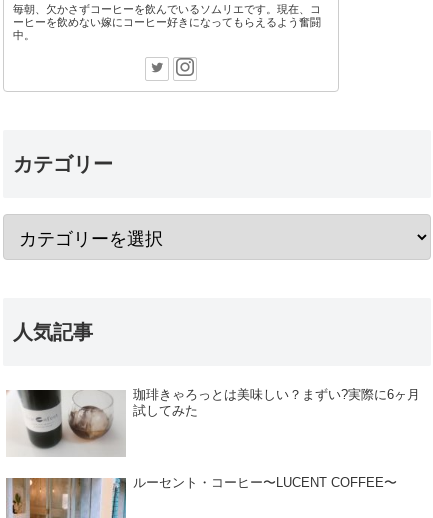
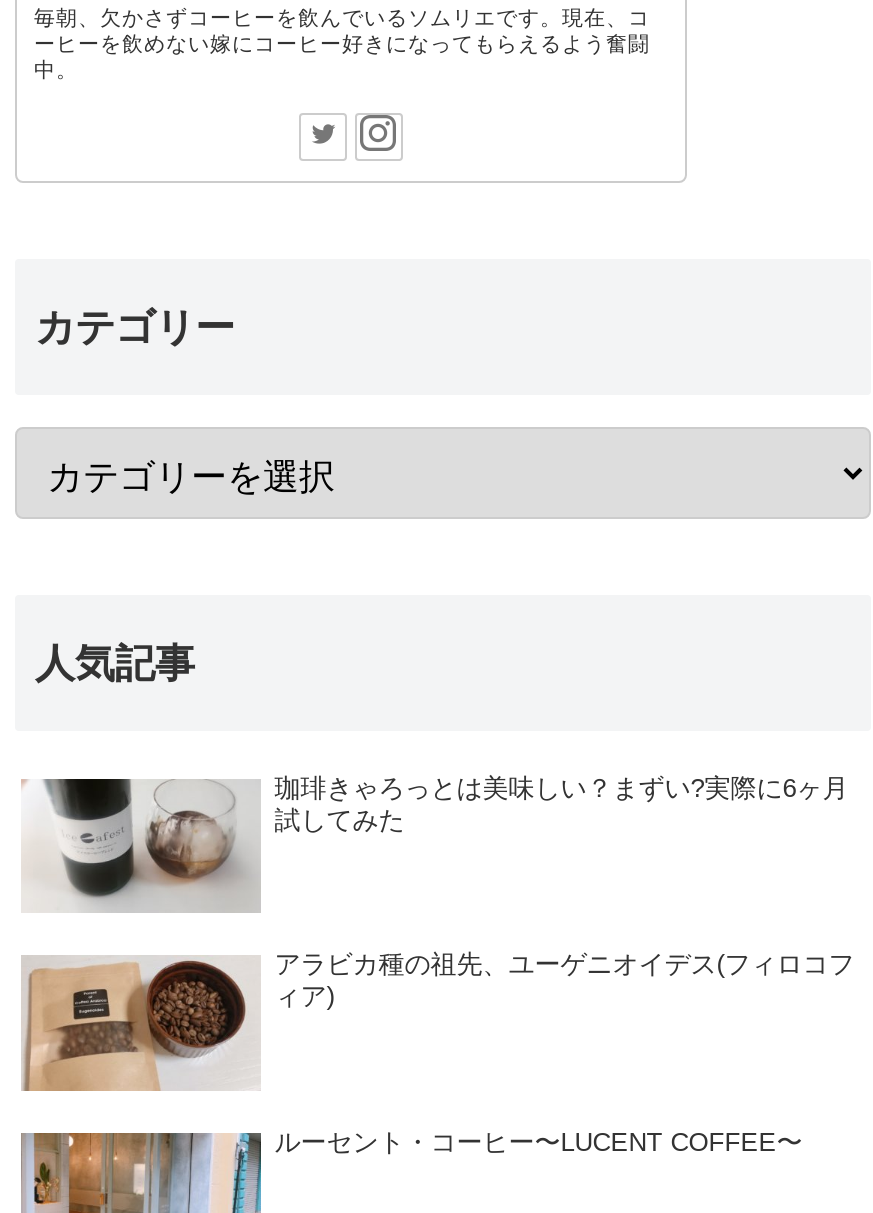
+ [image]
+ アラビカ種の祖先、ユーゲニオイデス(フィロコフ
+ ィア)
